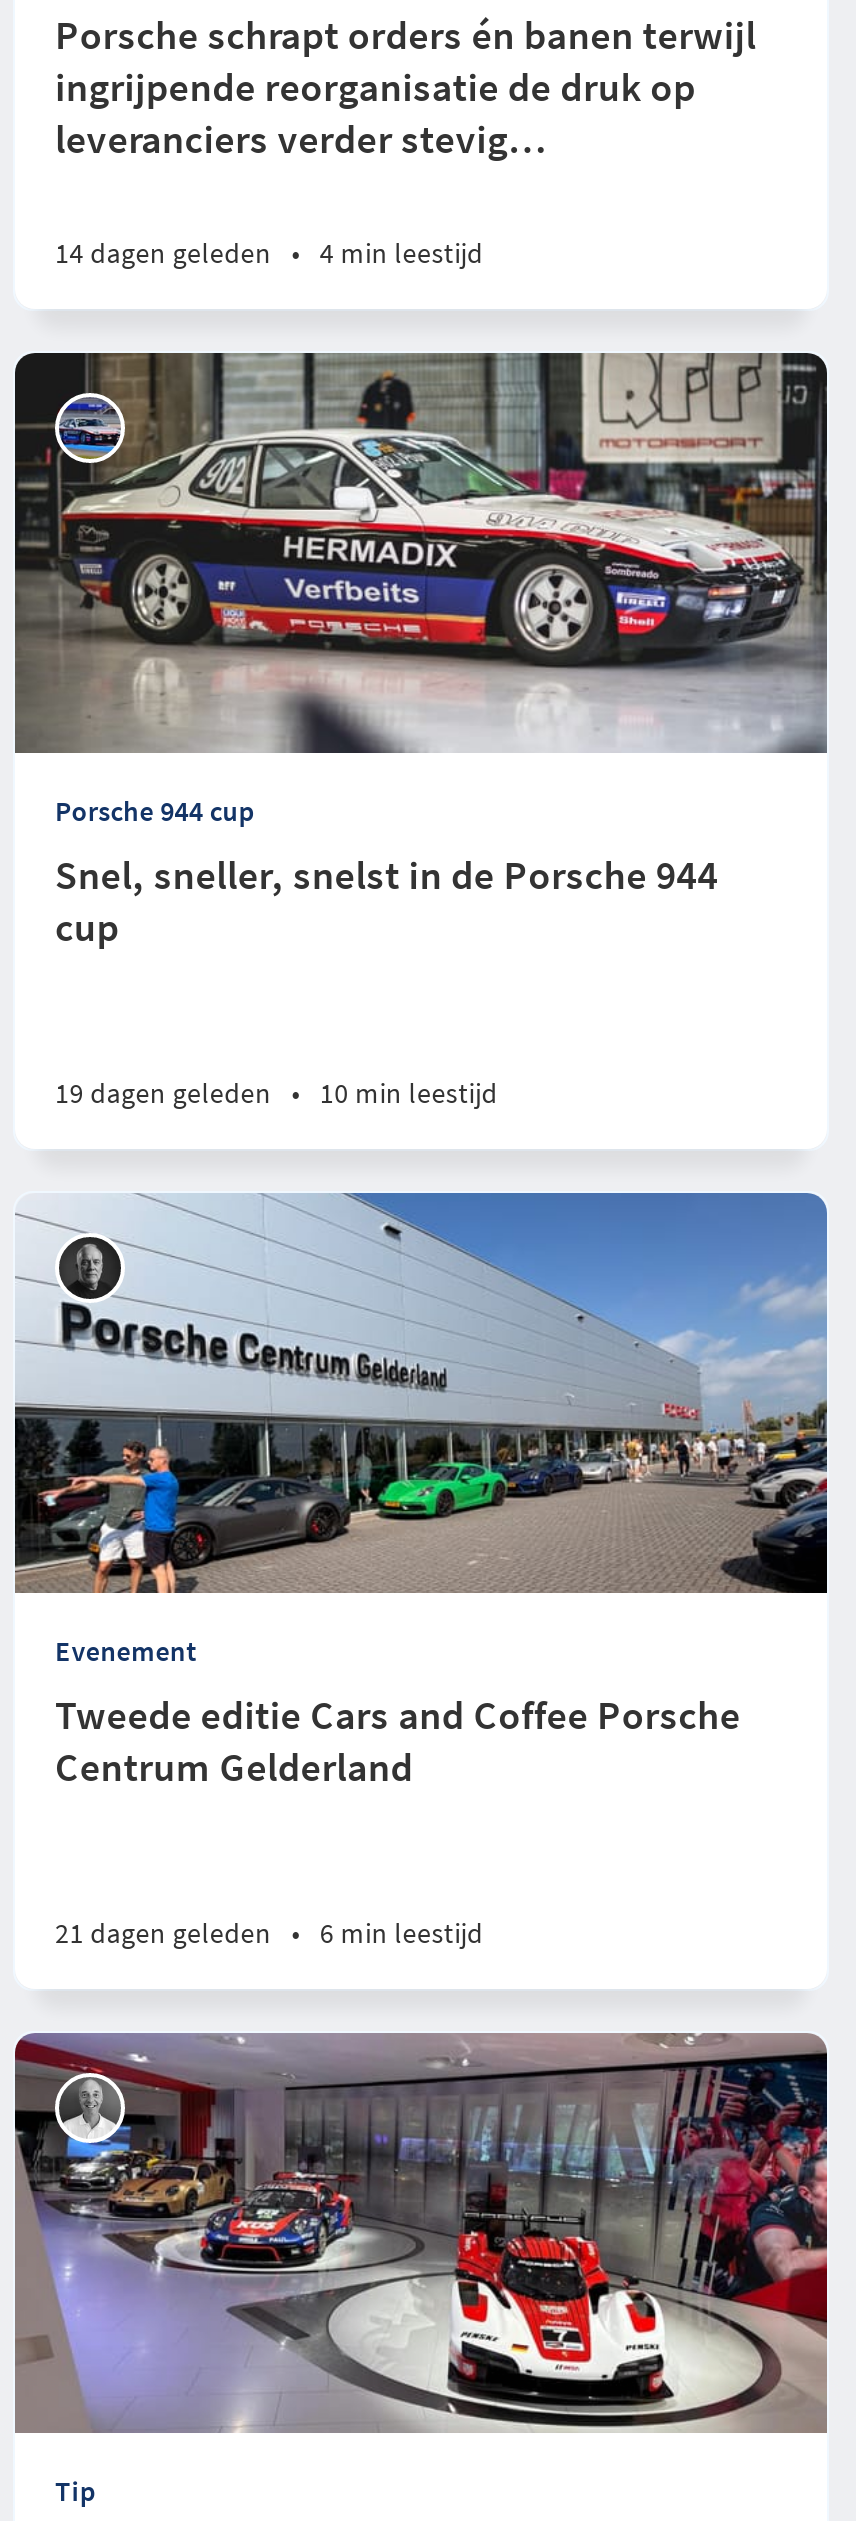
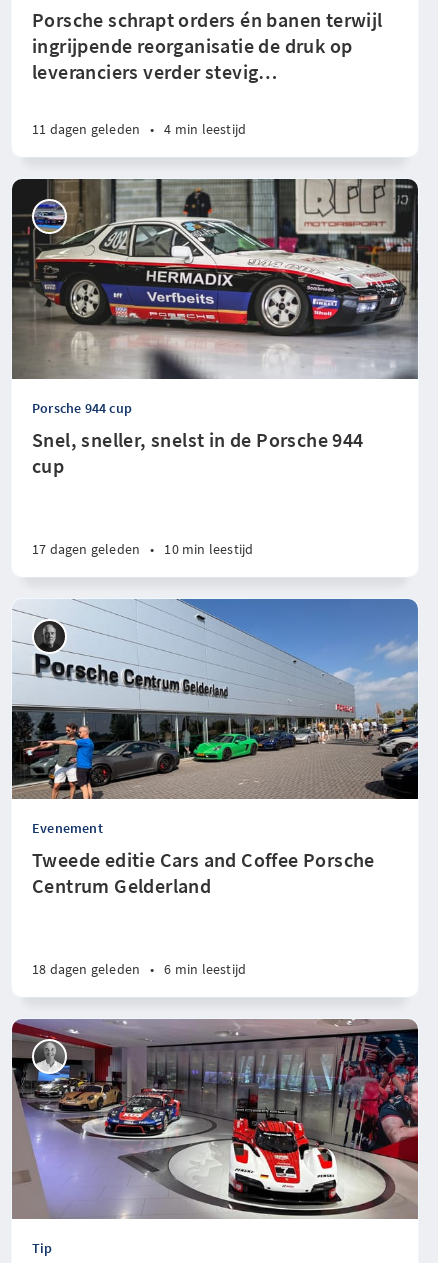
- 14 dagen geleden • 4 min leestijd
+ 11 dagen geleden • 4 min leestijd

- 19 dagen geleden • 10 min leestijd
+ 17 dagen geleden • 10 min leestijd

- 21 dagen geleden • 6 min leestijd
+ 18 dagen geleden • 6 min leestijd
